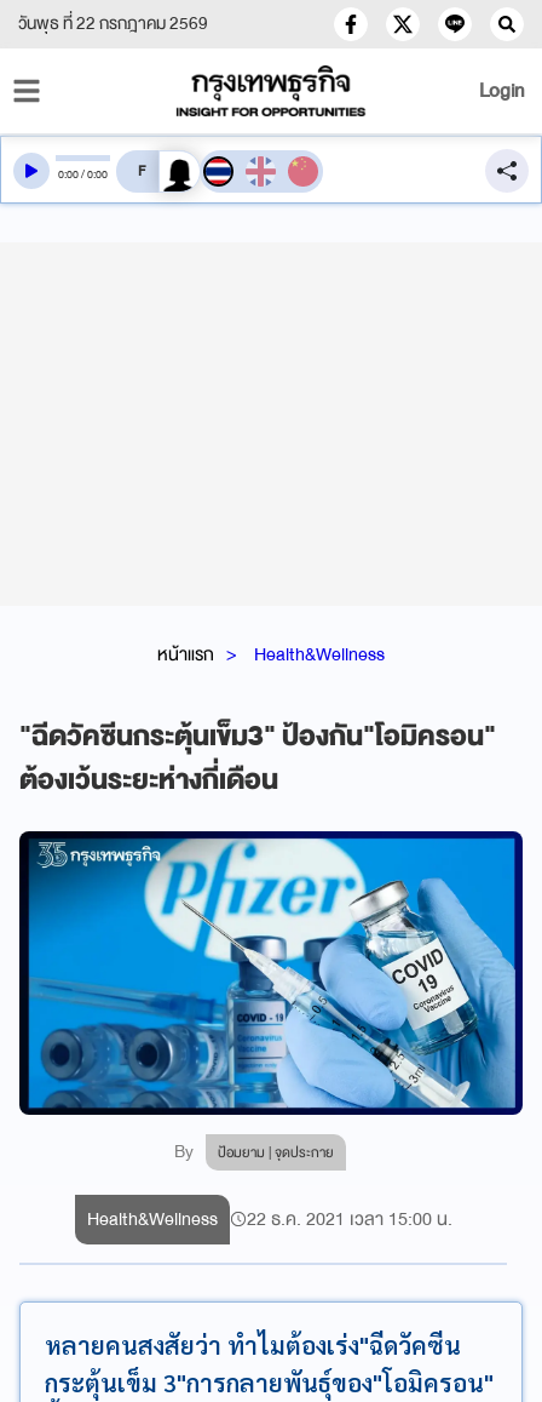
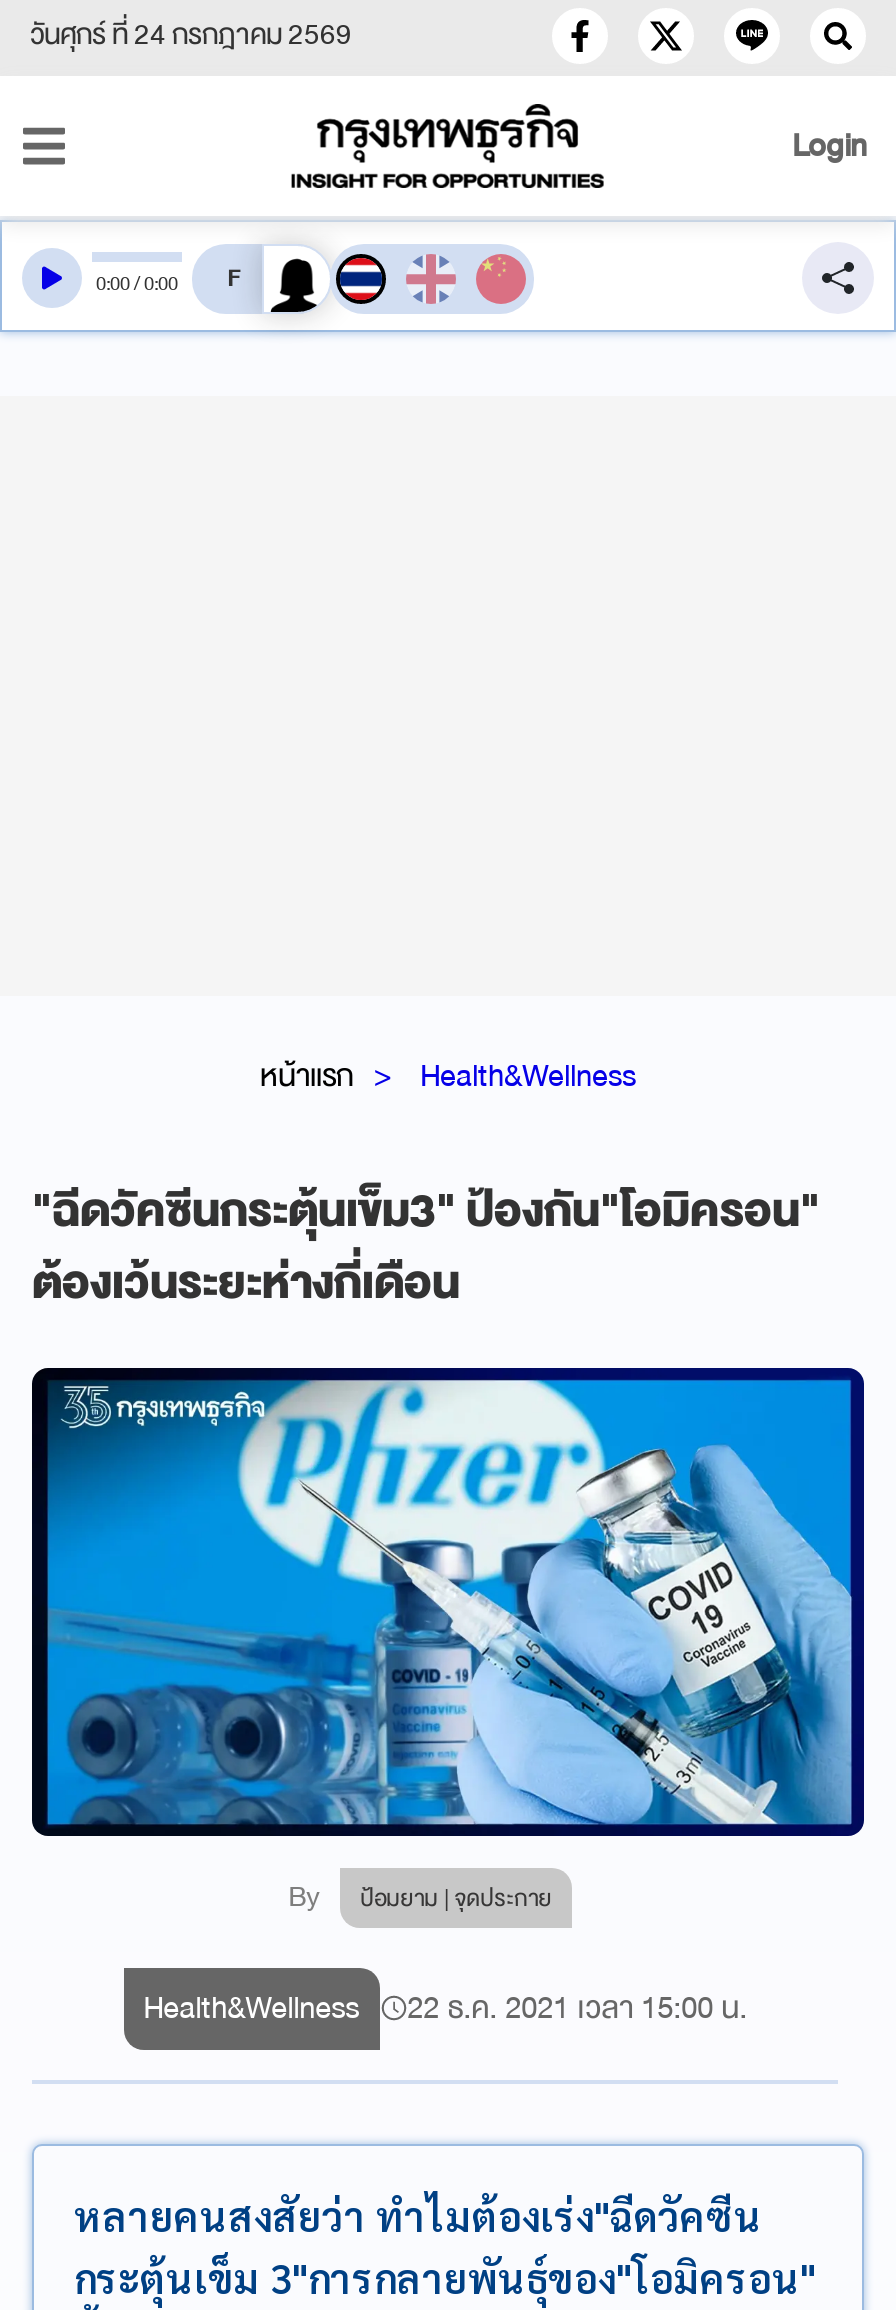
- วันพุธ ที่ 22 กรกฎาคม 2569
+ วันศุกร์ ที่ 24 กรกฎาคม 2569
